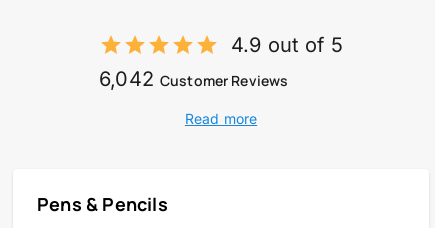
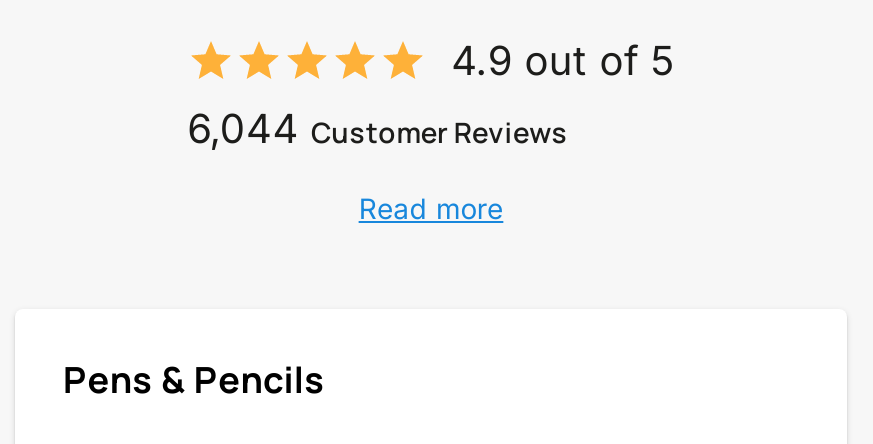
- 6,042 Customer Reviews
+ 6,044 Customer Reviews
